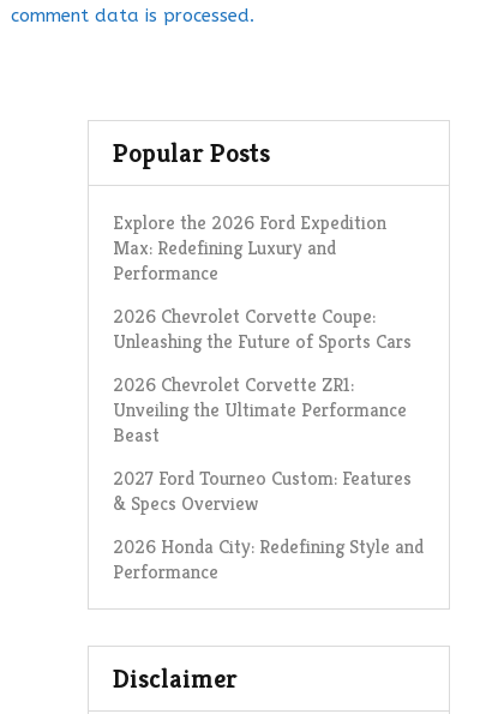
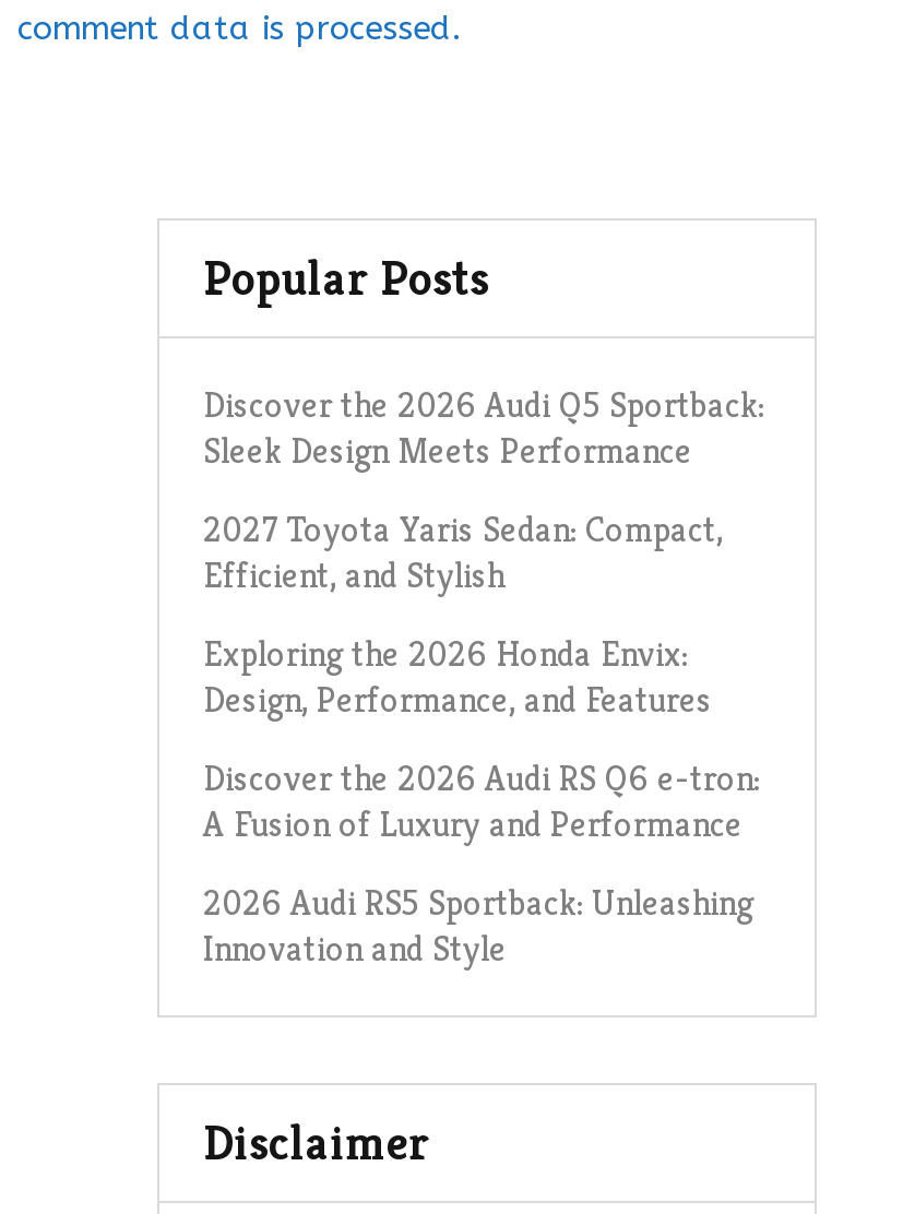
- Explore the 2026 Ford Expedition
- Max: Redefining Luxury and
- Performance
+ Discover the 2026 Audi Q5 Sportback:
+ Sleek Design Meets Performance

- 2026 Chevrolet Corvette Coupe:
- Unleashing the Future of Sports Cars
+ 2027 Toyota Yaris Sedan: Compact,
+ Efficient, and Stylish

- 2026 Chevrolet Corvette ZR1:
- Unveiling the Ultimate Performance
- Beast
+ Exploring the 2026 Honda Envix:
+ Design, Performance, and Features

- 2027 Ford Tourneo Custom: Features
- & Specs Overview
+ Discover the 2026 Audi RS Q6 e-tron:
+ A Fusion of Luxury and Performance

- 2026 Honda City: Redefining Style and
- Performance
+ 2026 Audi RS5 Sportback: Unleashing
+ Innovation and Style
